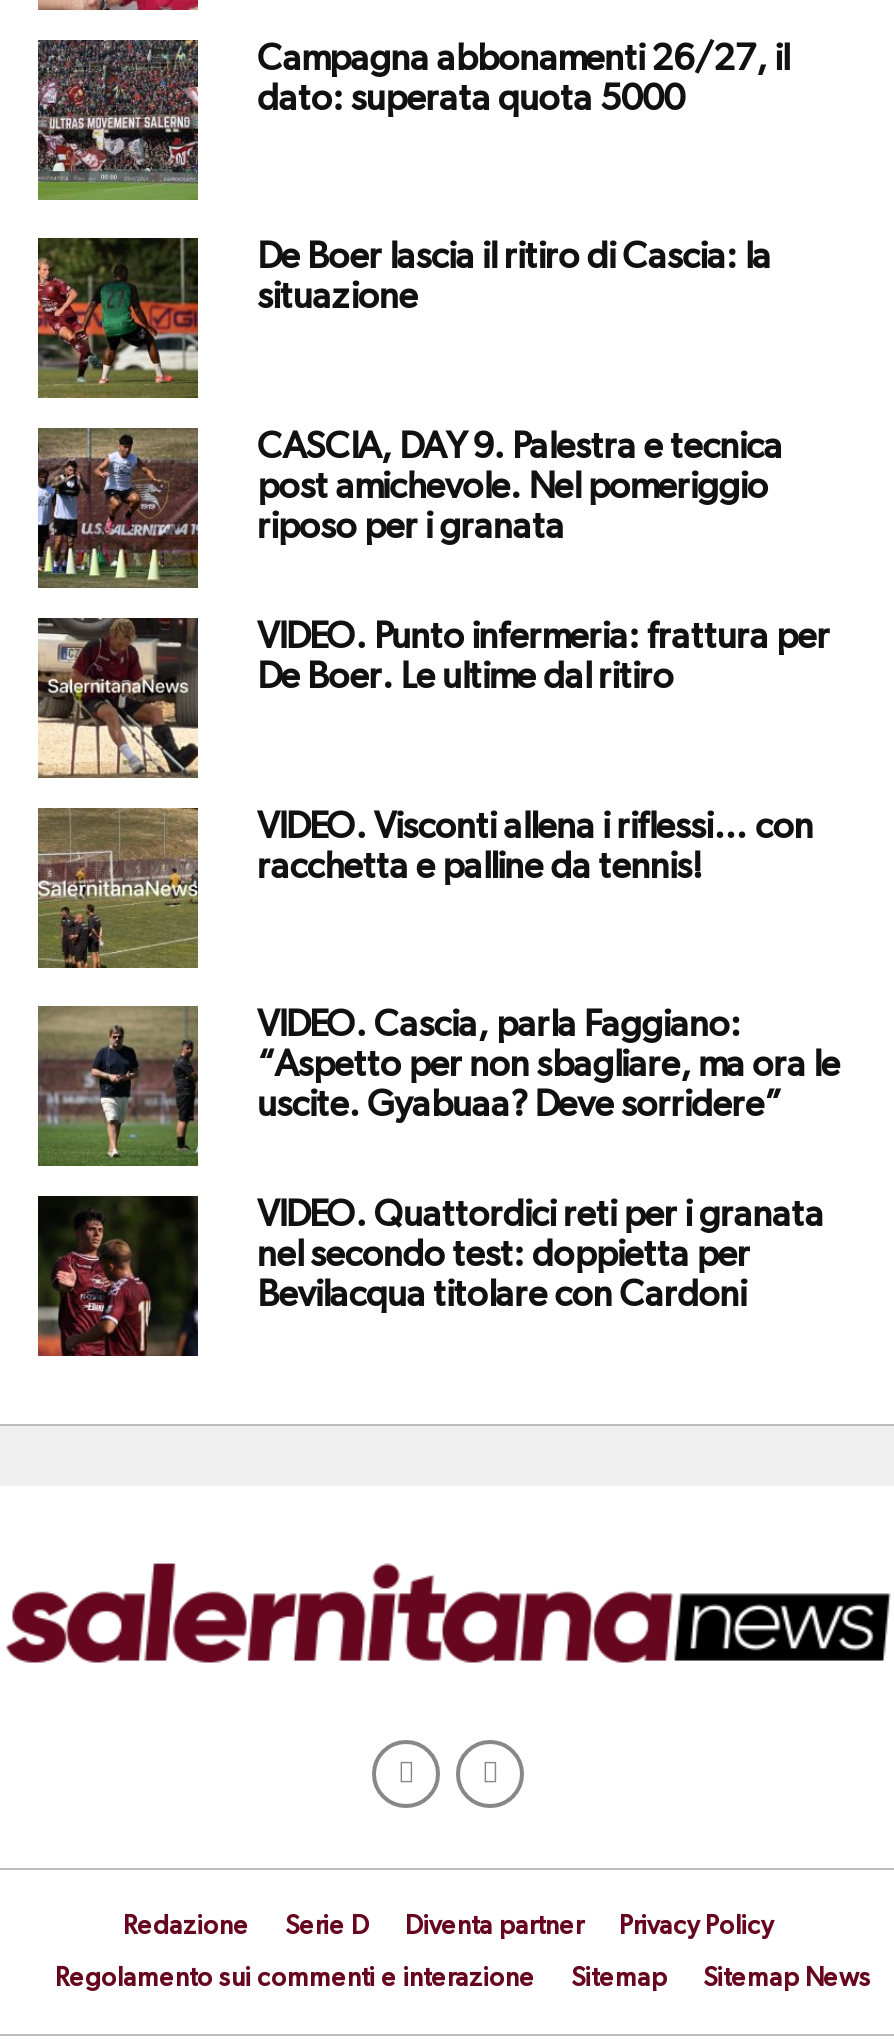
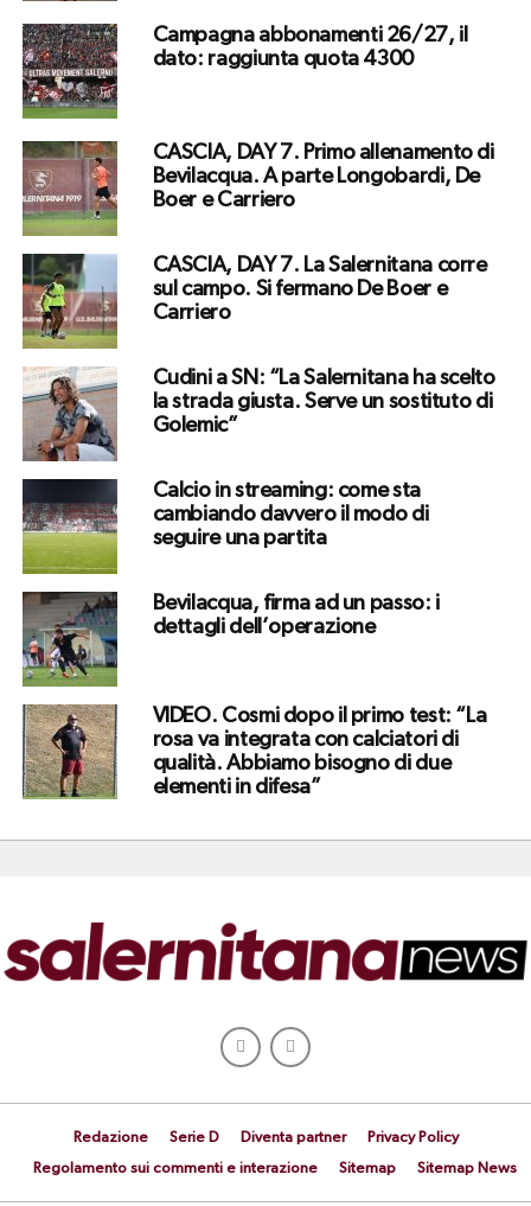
- dato: superata quota 5000
+ dato: raggiunta quota 4300

- [image]
- De Boer lascia il ritiro di Cascia: la
- situazione
+ [image]
+ CASCIA, DAY 7. Primo allenamento di
+ Bevilacqua. A parte Longobardi, De
+ Boer e Carriero

- [image]
- CASCIA, DAY 9. Palestra e tecnica
- post amichevole. Nel pomeriggio
- riposo per i granata
+ [image]
+ CASCIA, DAY 7. La Salernitana corre
+ sul campo. Si fermano De Boer e
+ Carriero

- [image]
- VIDEO. Punto infermeria: frattura per
- De Boer. Le ultime dal ritiro
+ [image]
+ Cudini a SN: “La Salernitana ha scelto
+ la strada giusta. Serve un sostituto di
+ Golemic”

- [image]
- VIDEO. Visconti allena i riflessi… con
- racchetta e palline da tennis!
+ [image]
+ Calcio in streaming: come sta
+ cambiando davvero il modo di
+ seguire una partita

- [image]
- VIDEO. Cascia, parla Faggiano:
- “Aspetto per non sbagliare, ma ora le
- uscite. Gyabuaa? Deve sorridere”
+ [image]
+ Bevilacqua, firma ad un passo: i
+ dettagli dell’operazione

- [image]
- VIDEO. Quattordici reti per i granata
- nel secondo test: doppietta per
- Bevilacqua titolare con Cardoni
+ [image]
+ VIDEO. Cosmi dopo il primo test: “La
+ rosa va integrata con calciatori di
+ qualità. Abbiamo bisogno di due
+ elementi in difesa”
